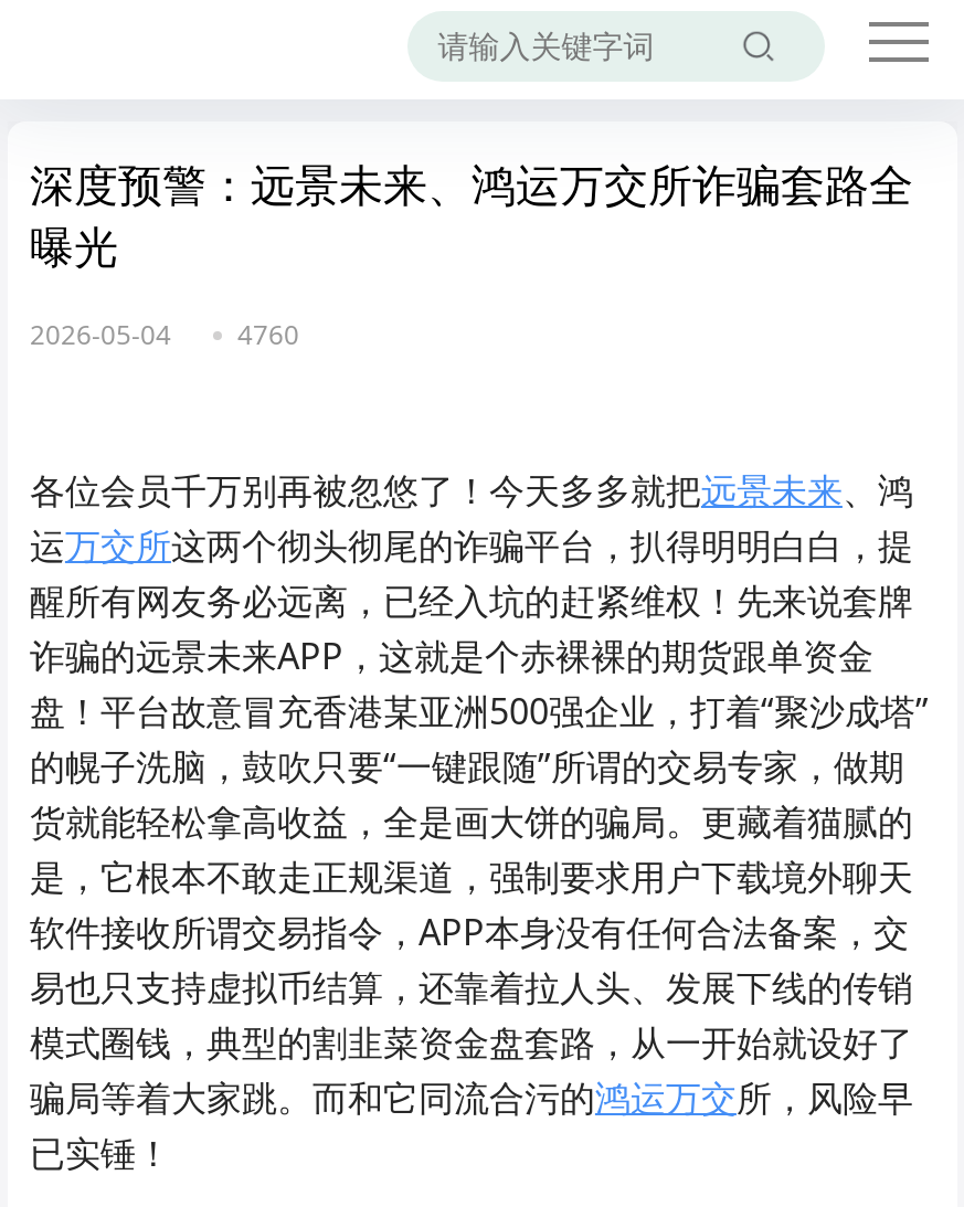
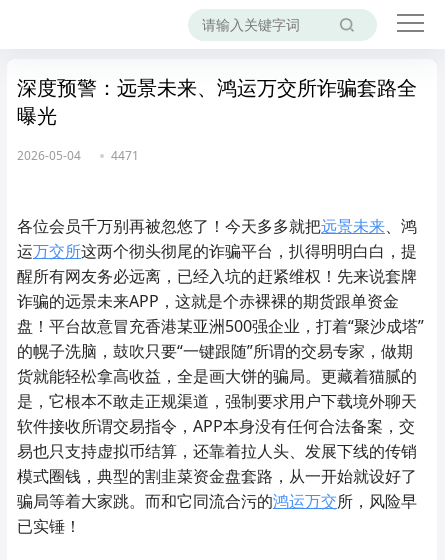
- 2026-05-04 4760
+ 2026-05-04 4471
